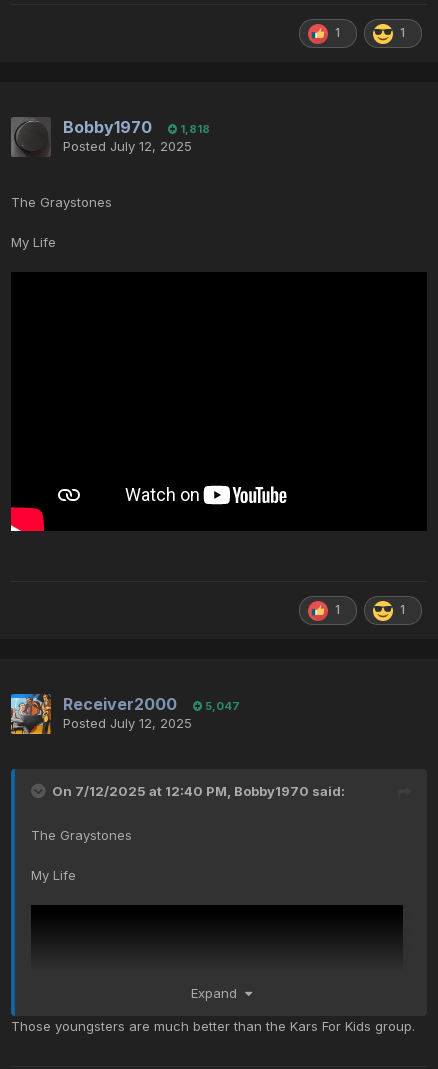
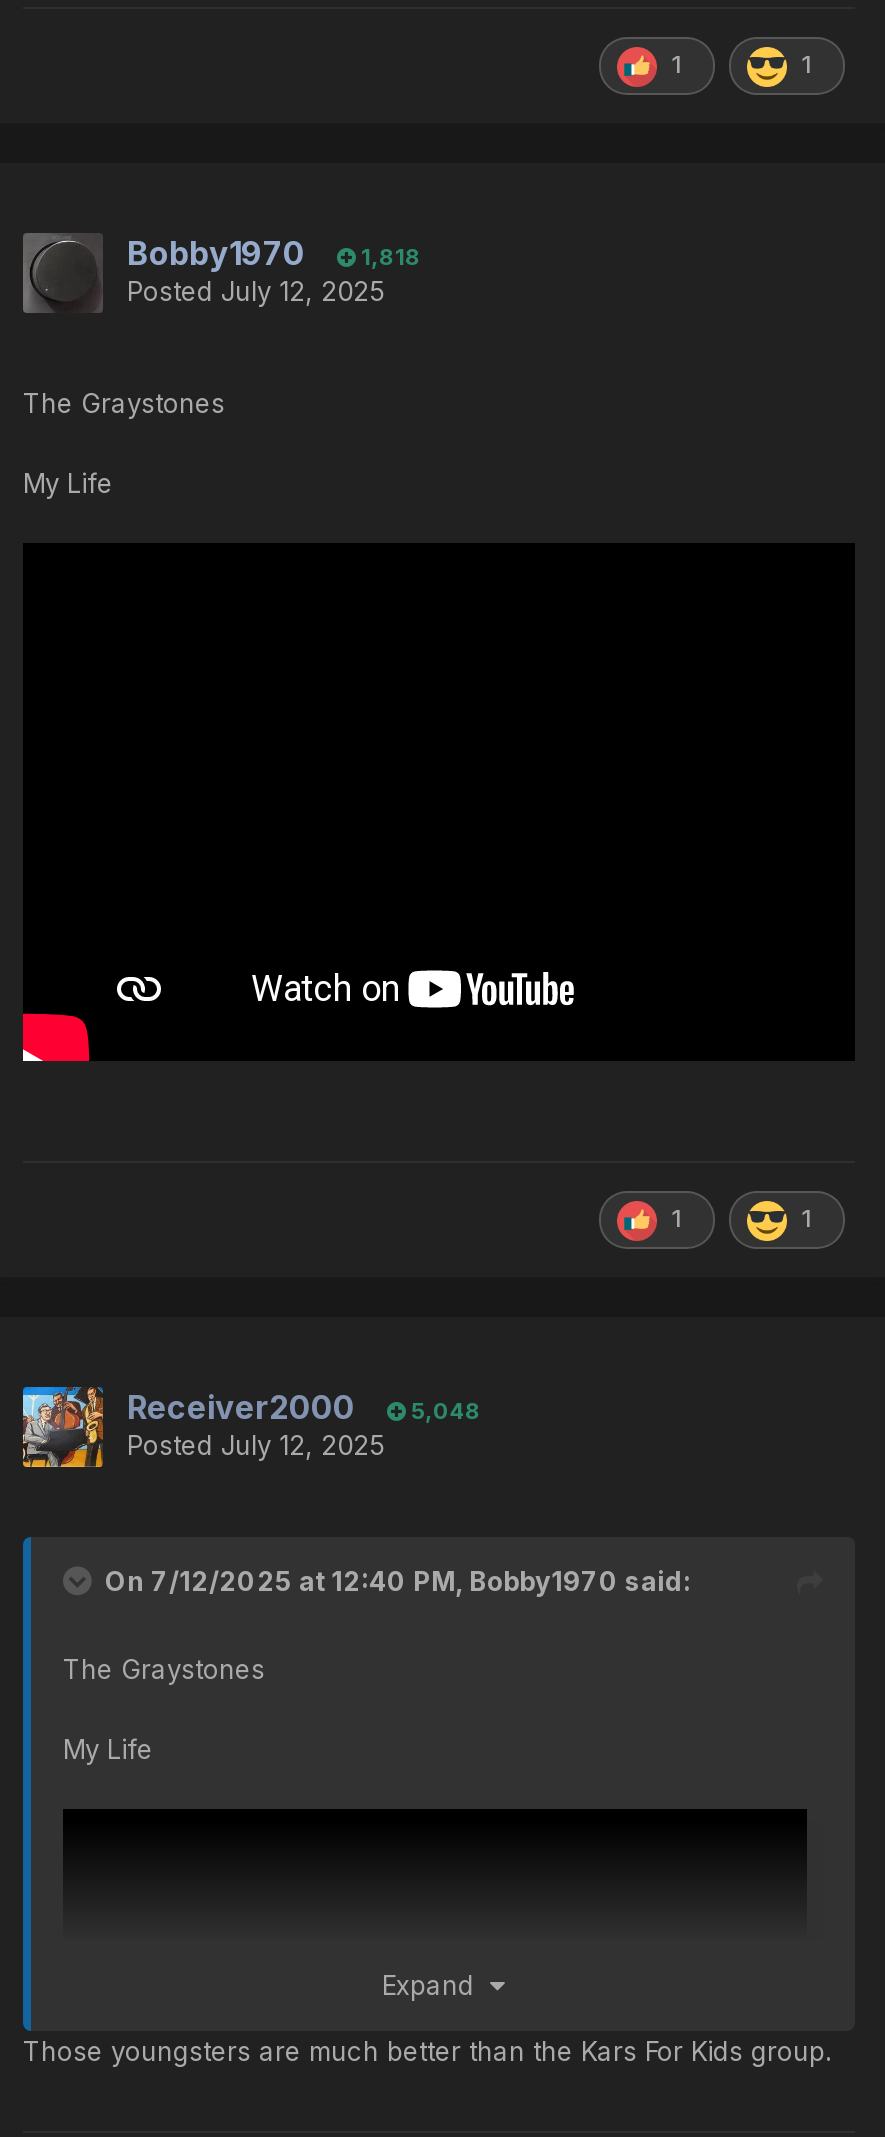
- Receiver2000 5,047
+ Receiver2000 5,048
